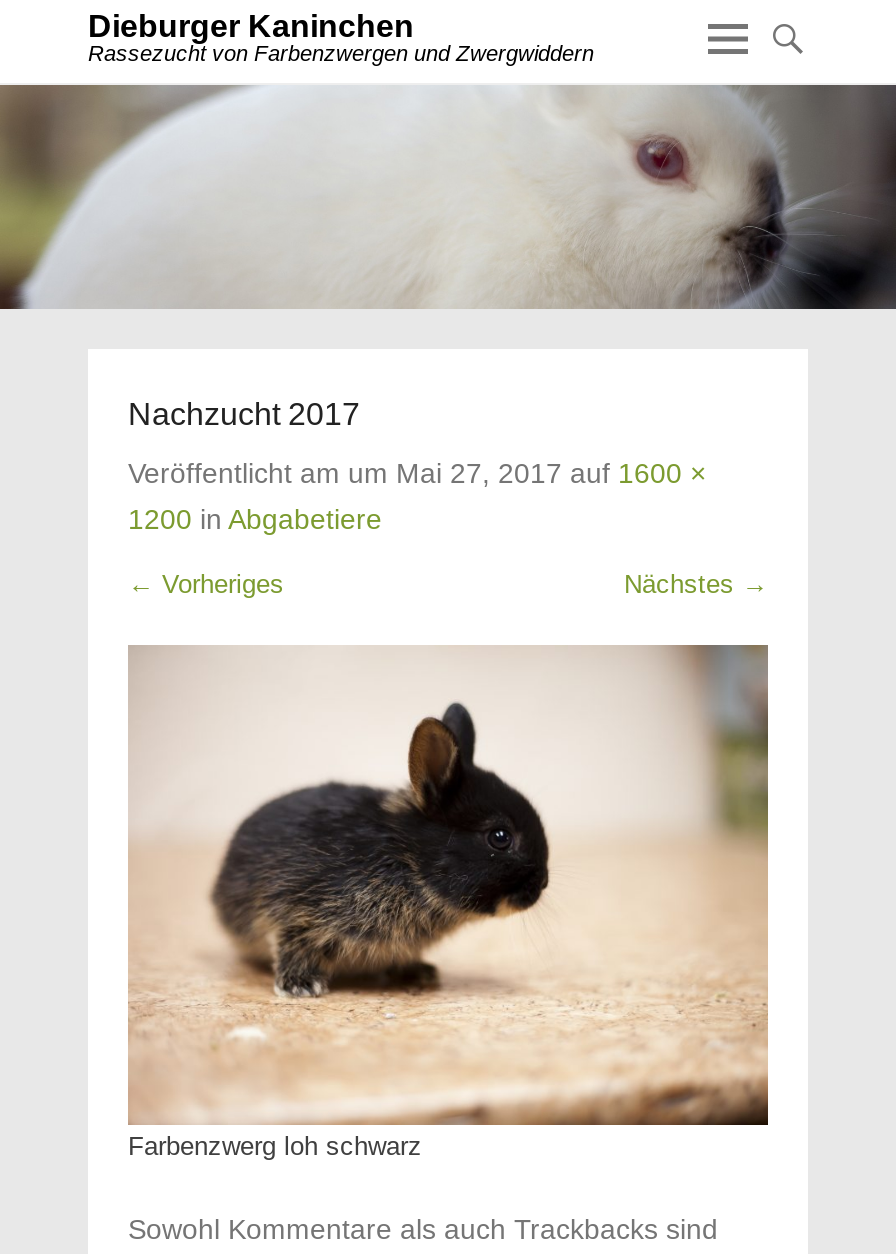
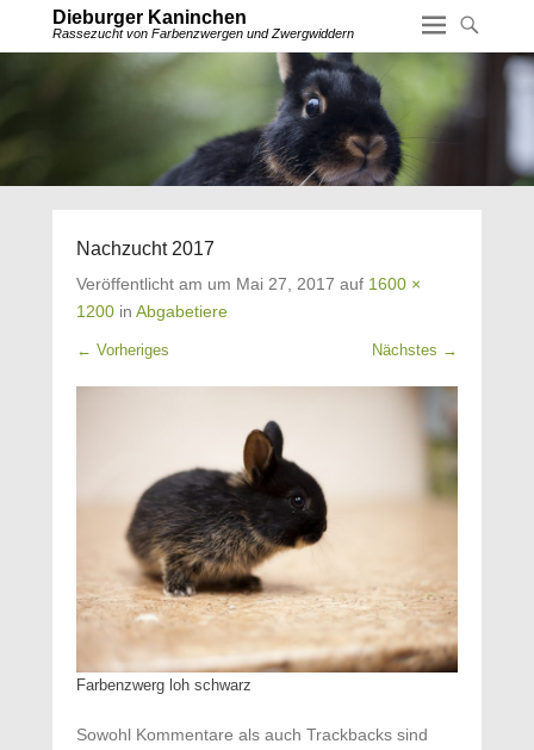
- [image]
+ [image]
